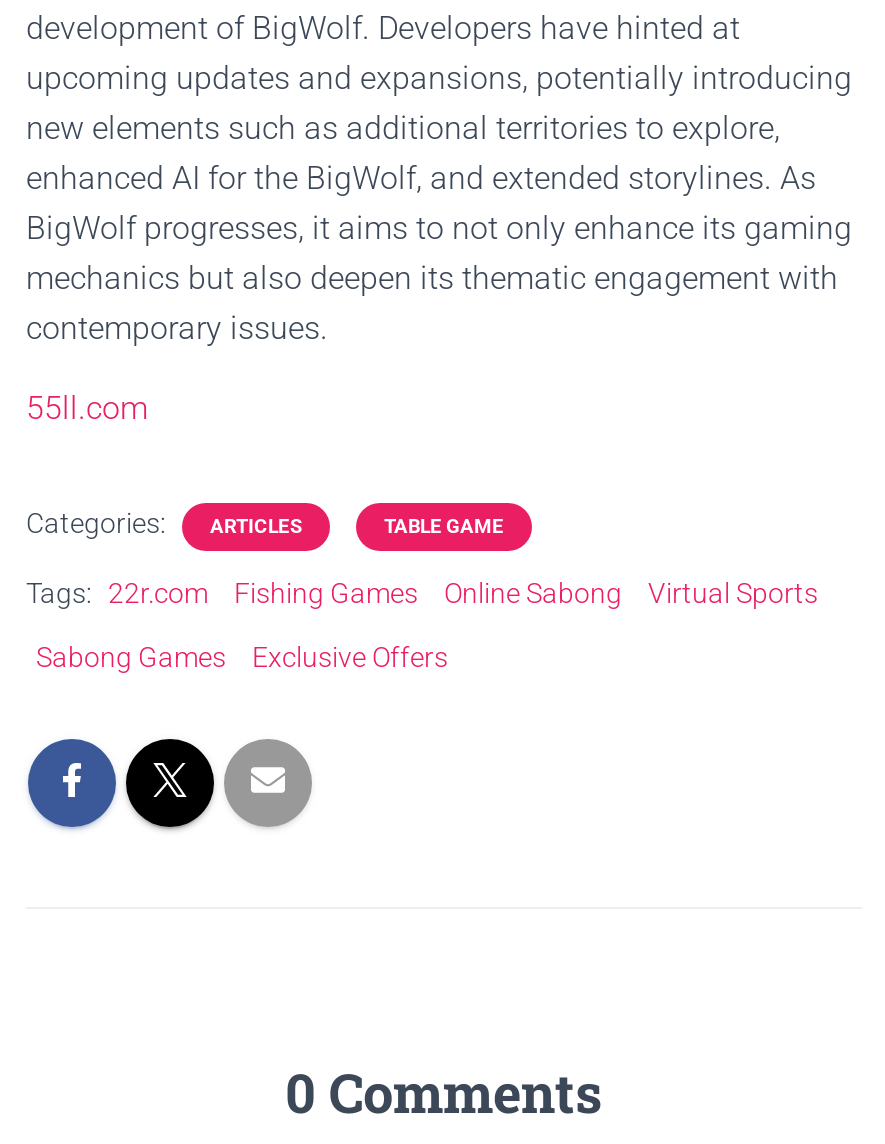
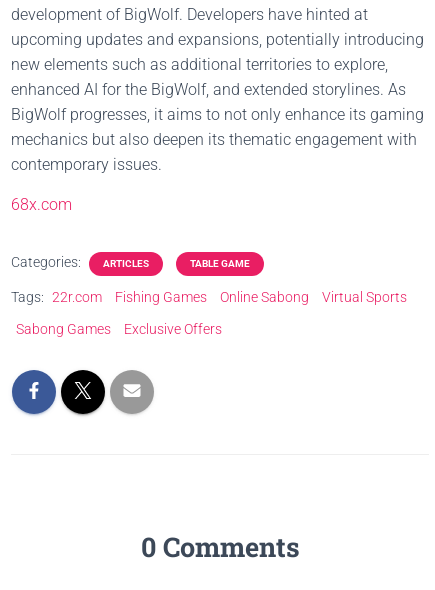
- 55ll.com
+ 68x.com
